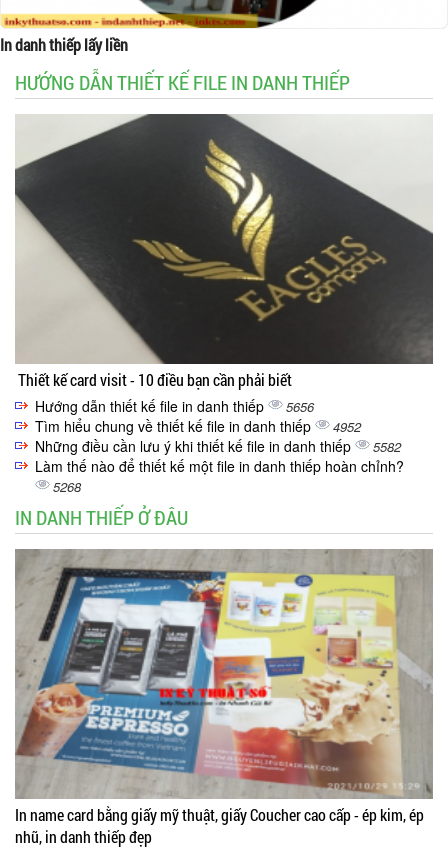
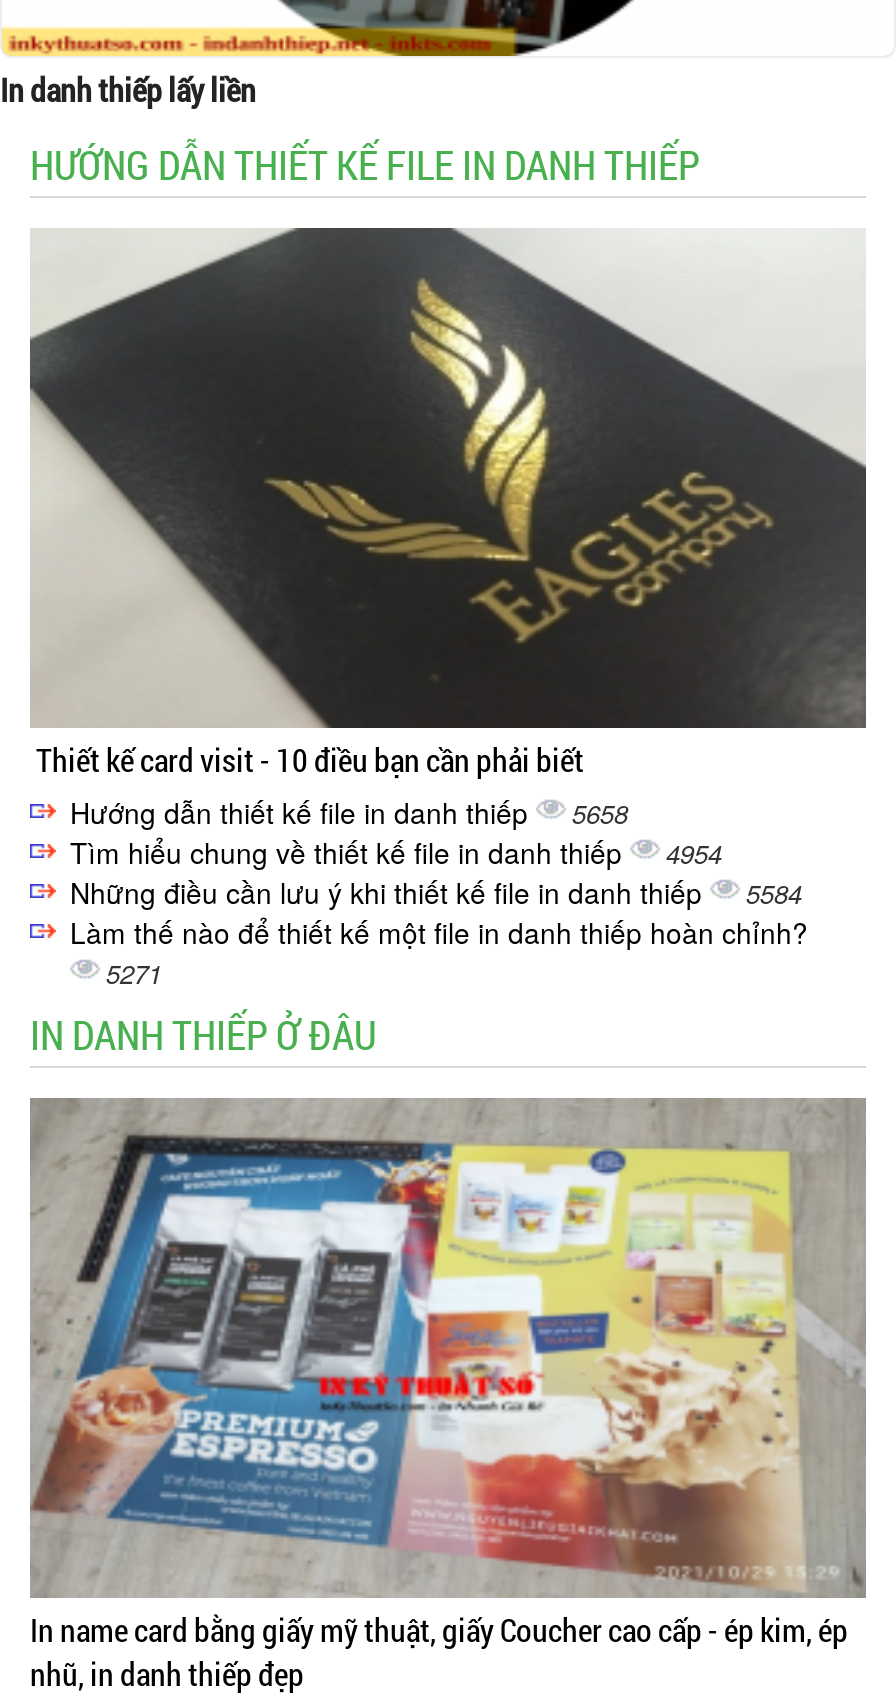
- Hướng dẫn thiết kế file in danh thiếp 5656
+ Hướng dẫn thiết kế file in danh thiếp 5658

- Tìm hiểu chung về thiết kế file in danh thiếp 4952
+ Tìm hiểu chung về thiết kế file in danh thiếp 4954

- Những điều cần lưu ý khi thiết kế file in danh thiếp 5582
+ Những điều cần lưu ý khi thiết kế file in danh thiếp 5584

- 5268
+ 5271
